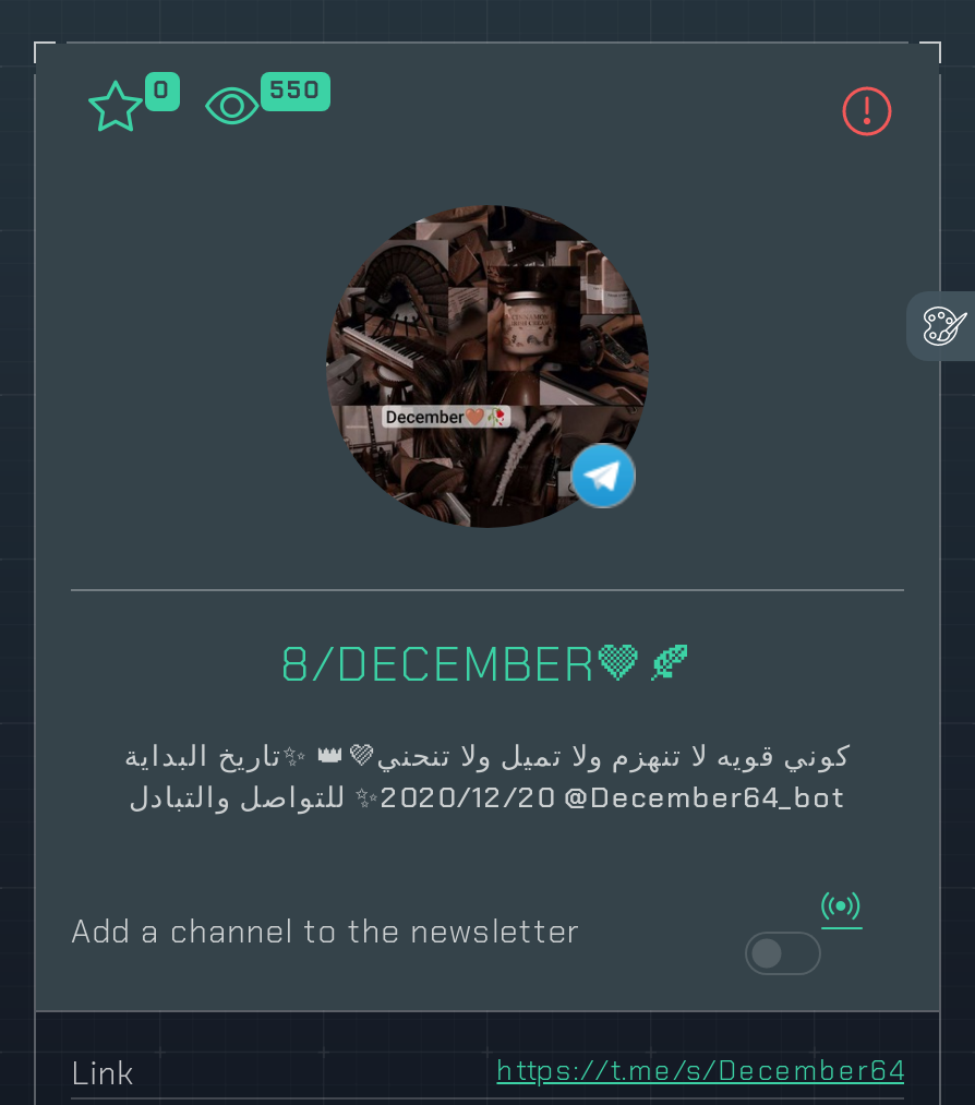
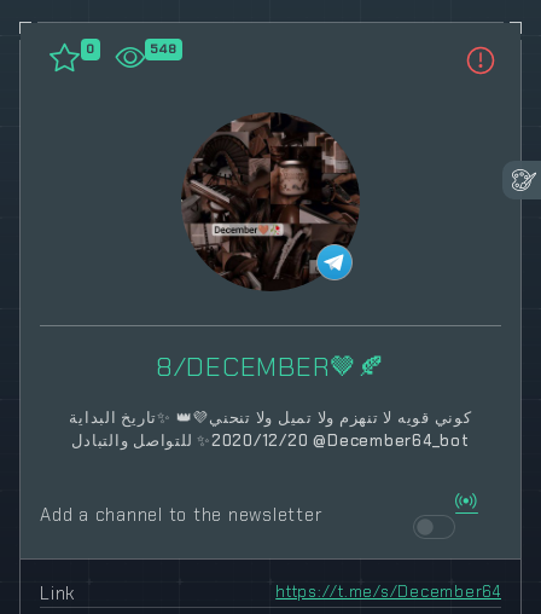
- 550
+ 548
